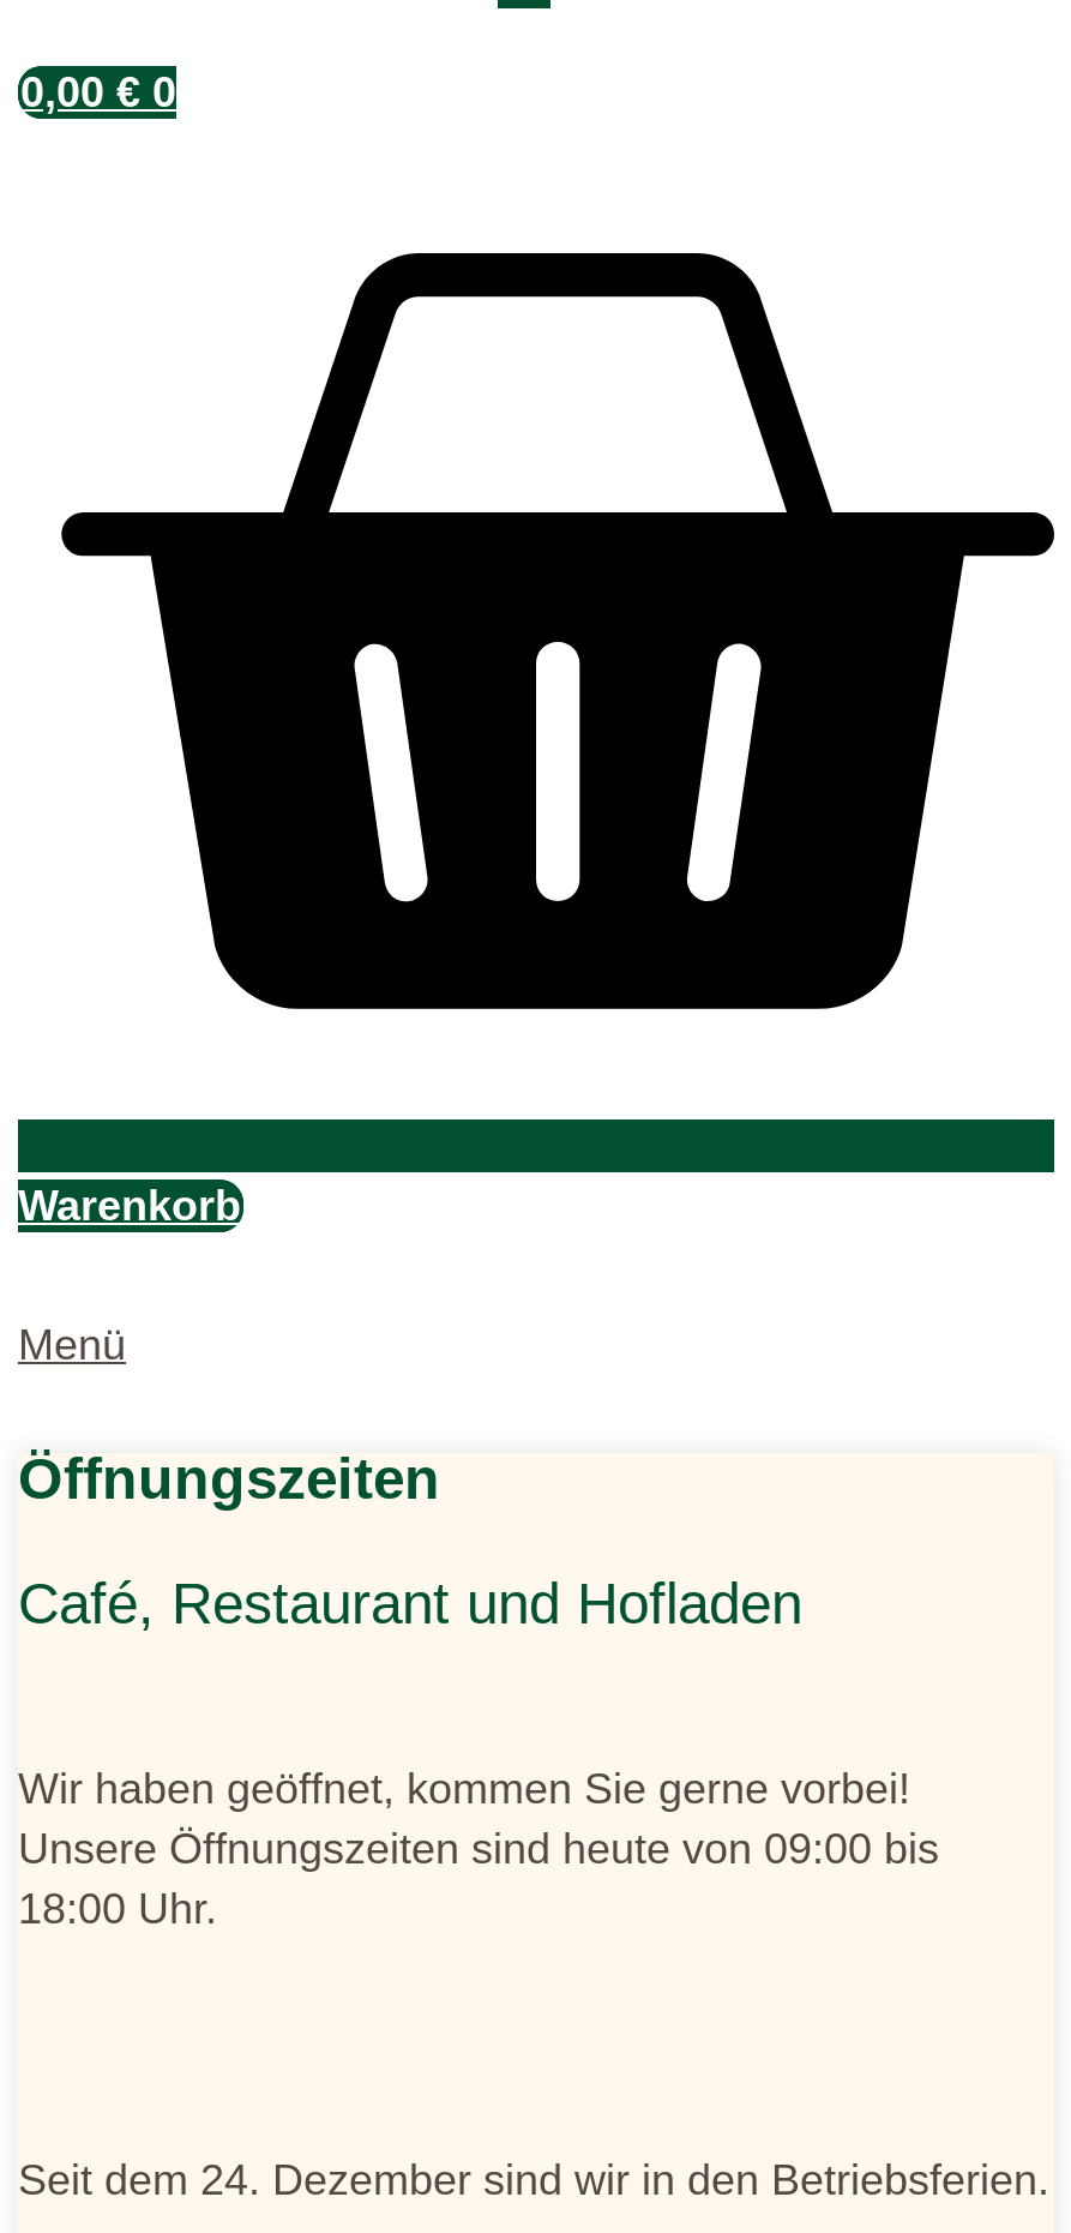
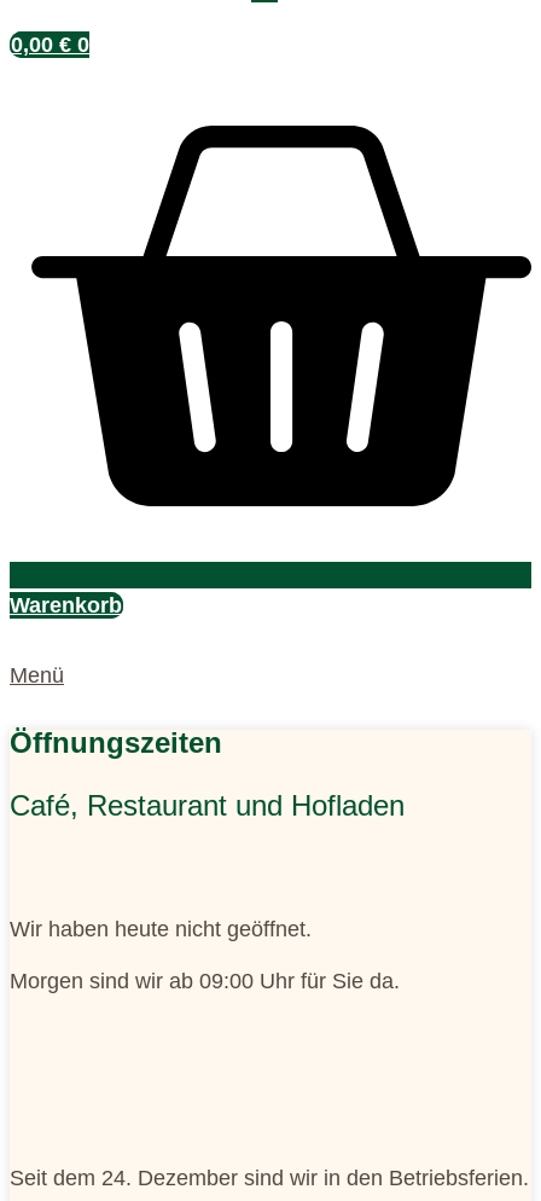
- Wir haben geöffnet, kommen Sie gerne vorbei!
- Unsere Öffnungszeiten sind heute von 09:00 bis
- 18:00 Uhr.
+ Wir haben heute nicht geöffnet.
+ Morgen sind wir ab 09:00 Uhr für Sie da.
